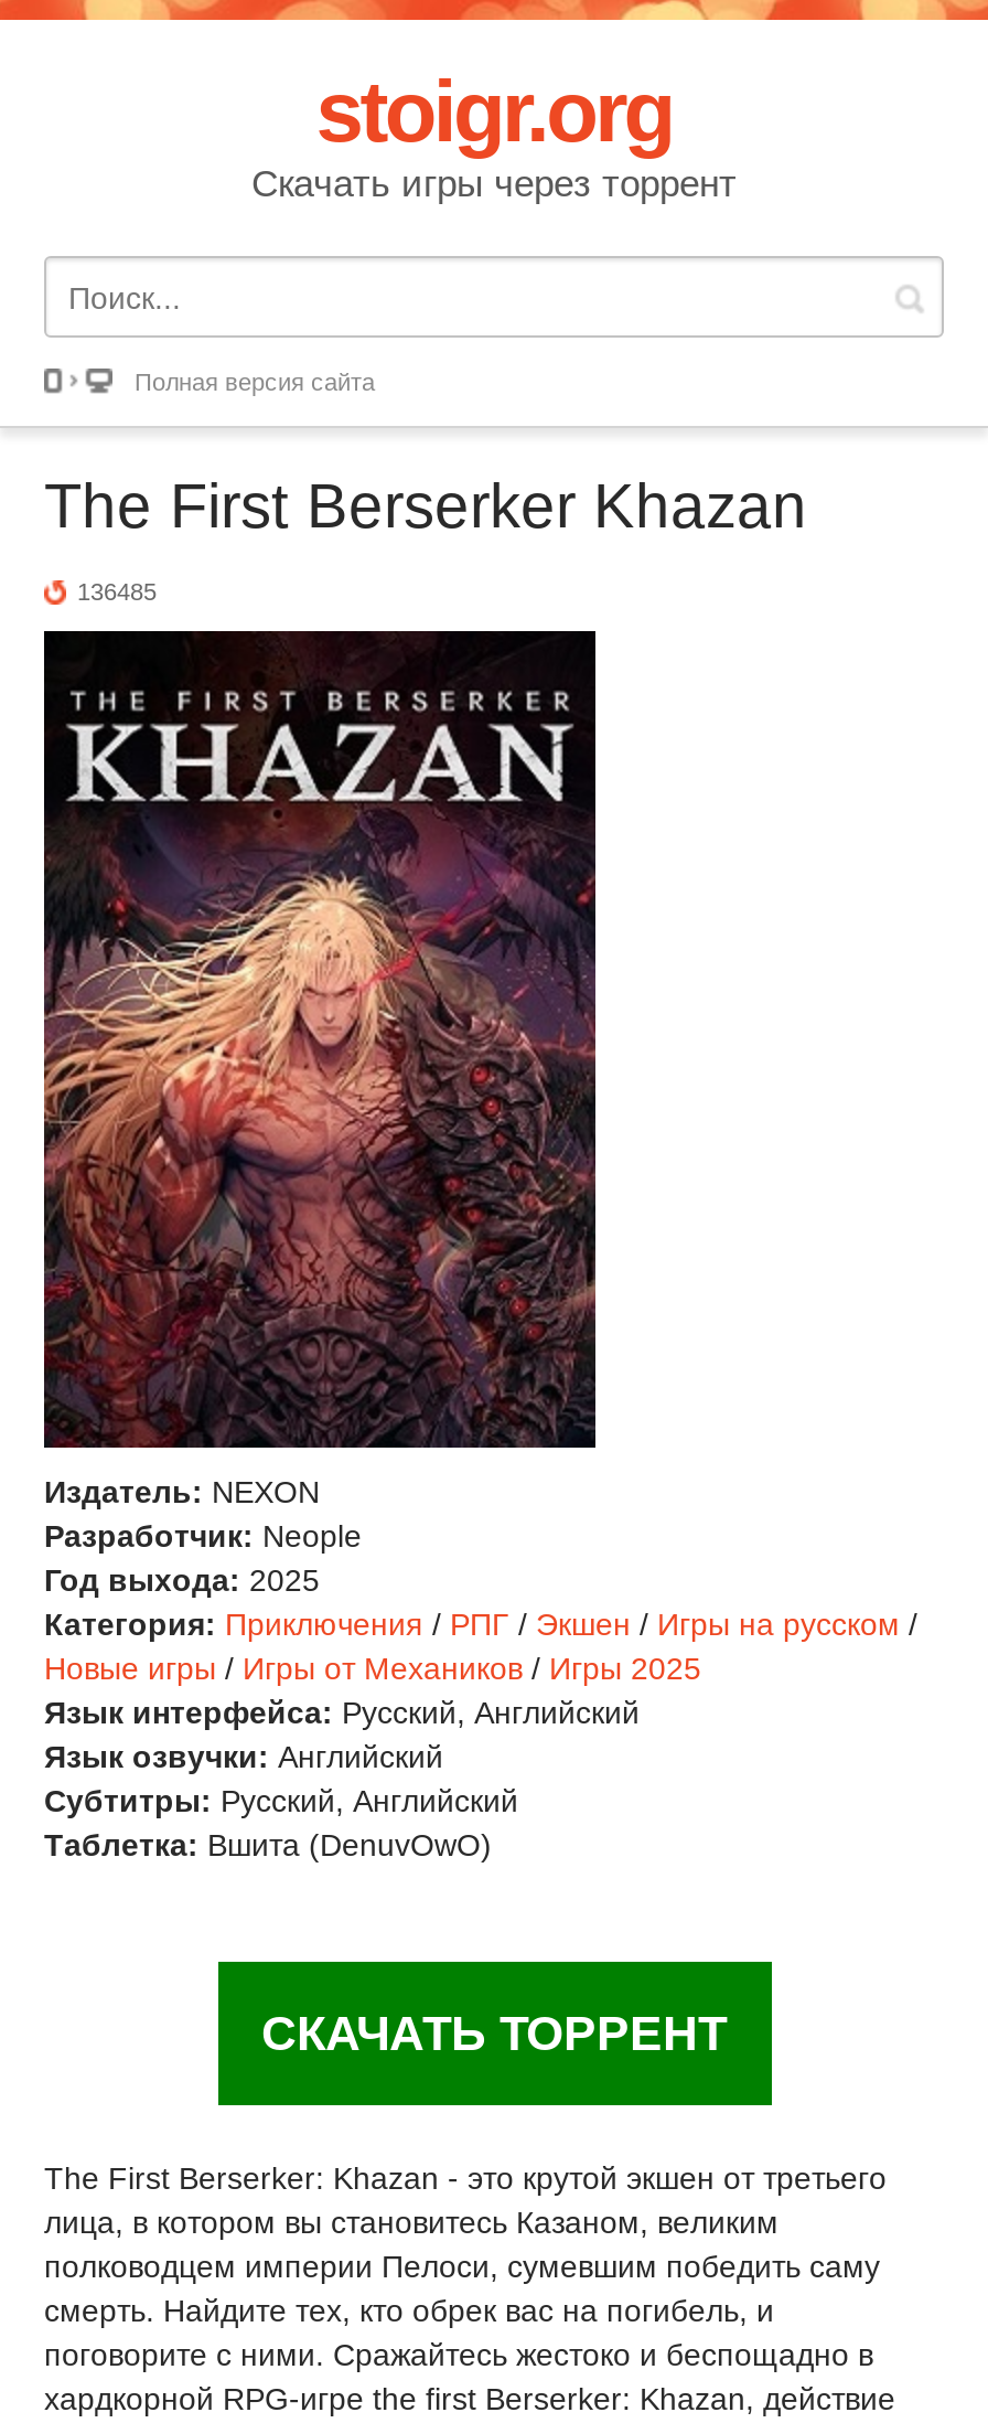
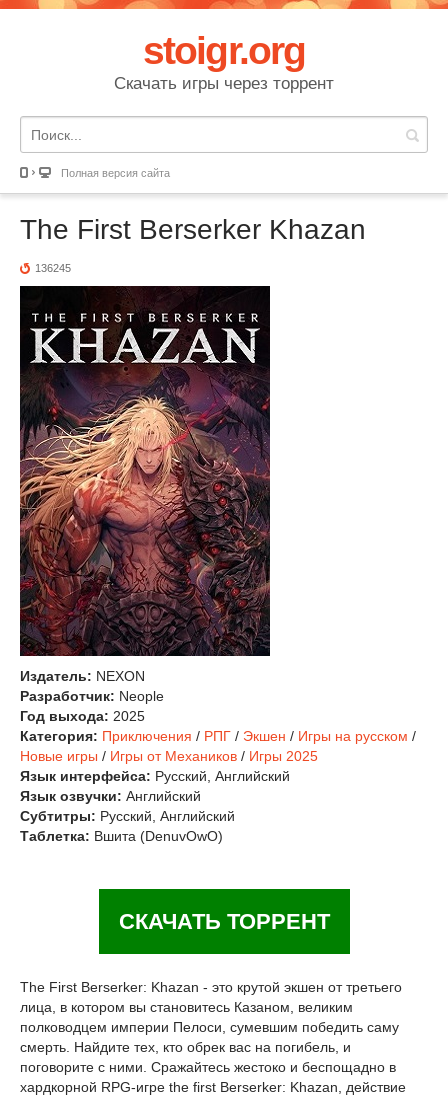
- 136485
+ 136245
